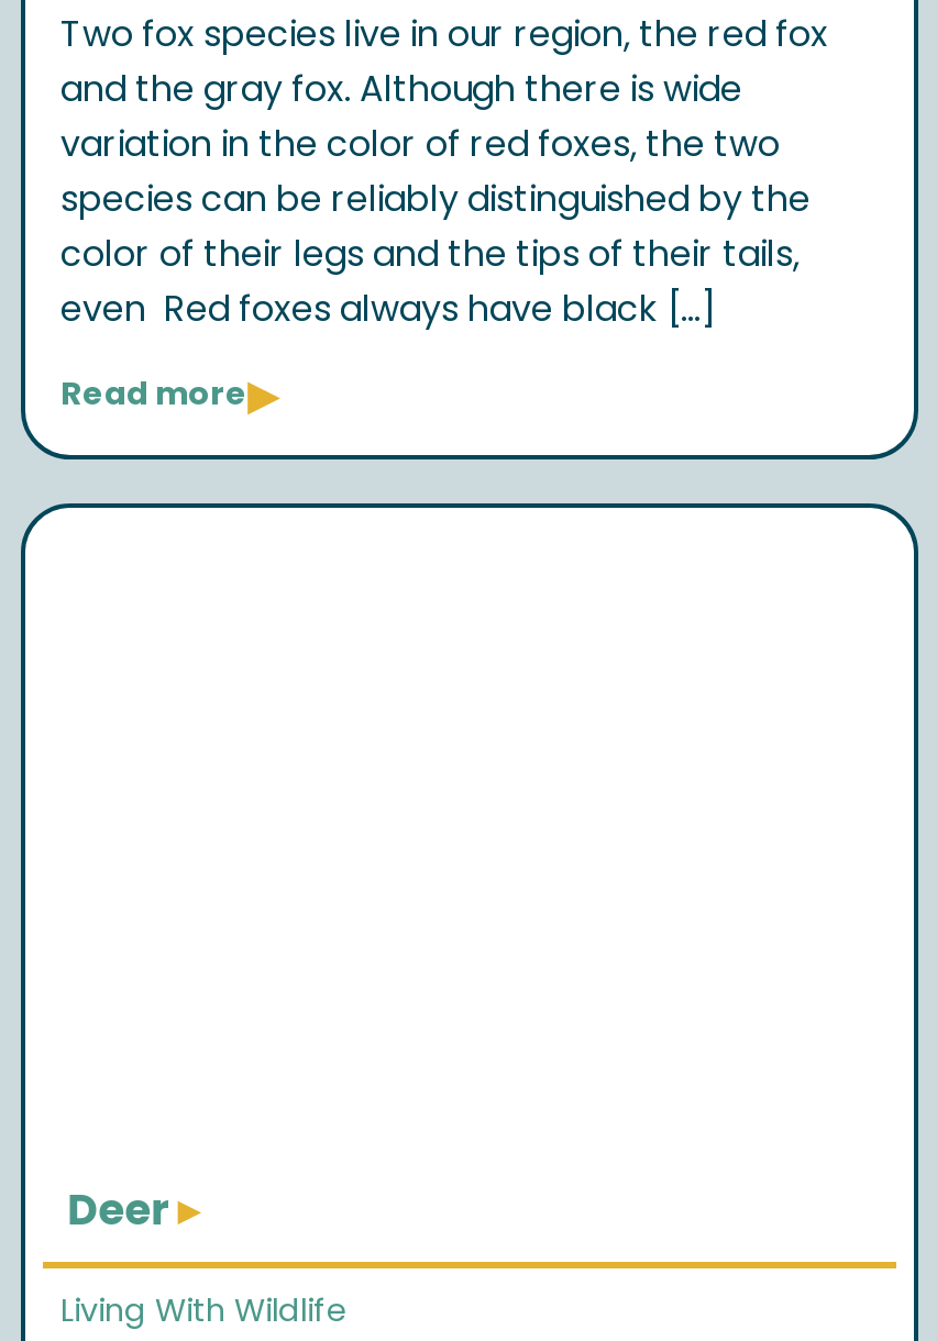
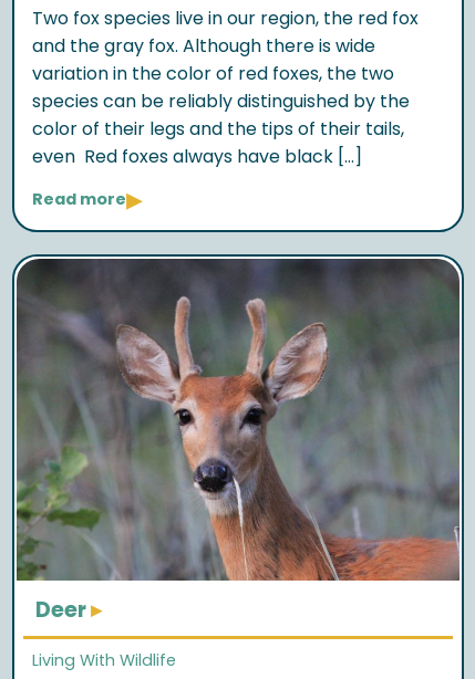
+ [image]
